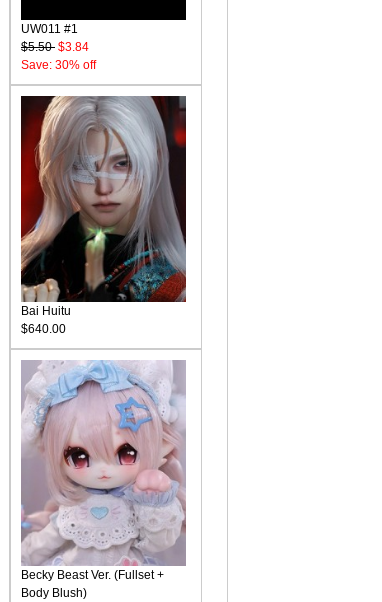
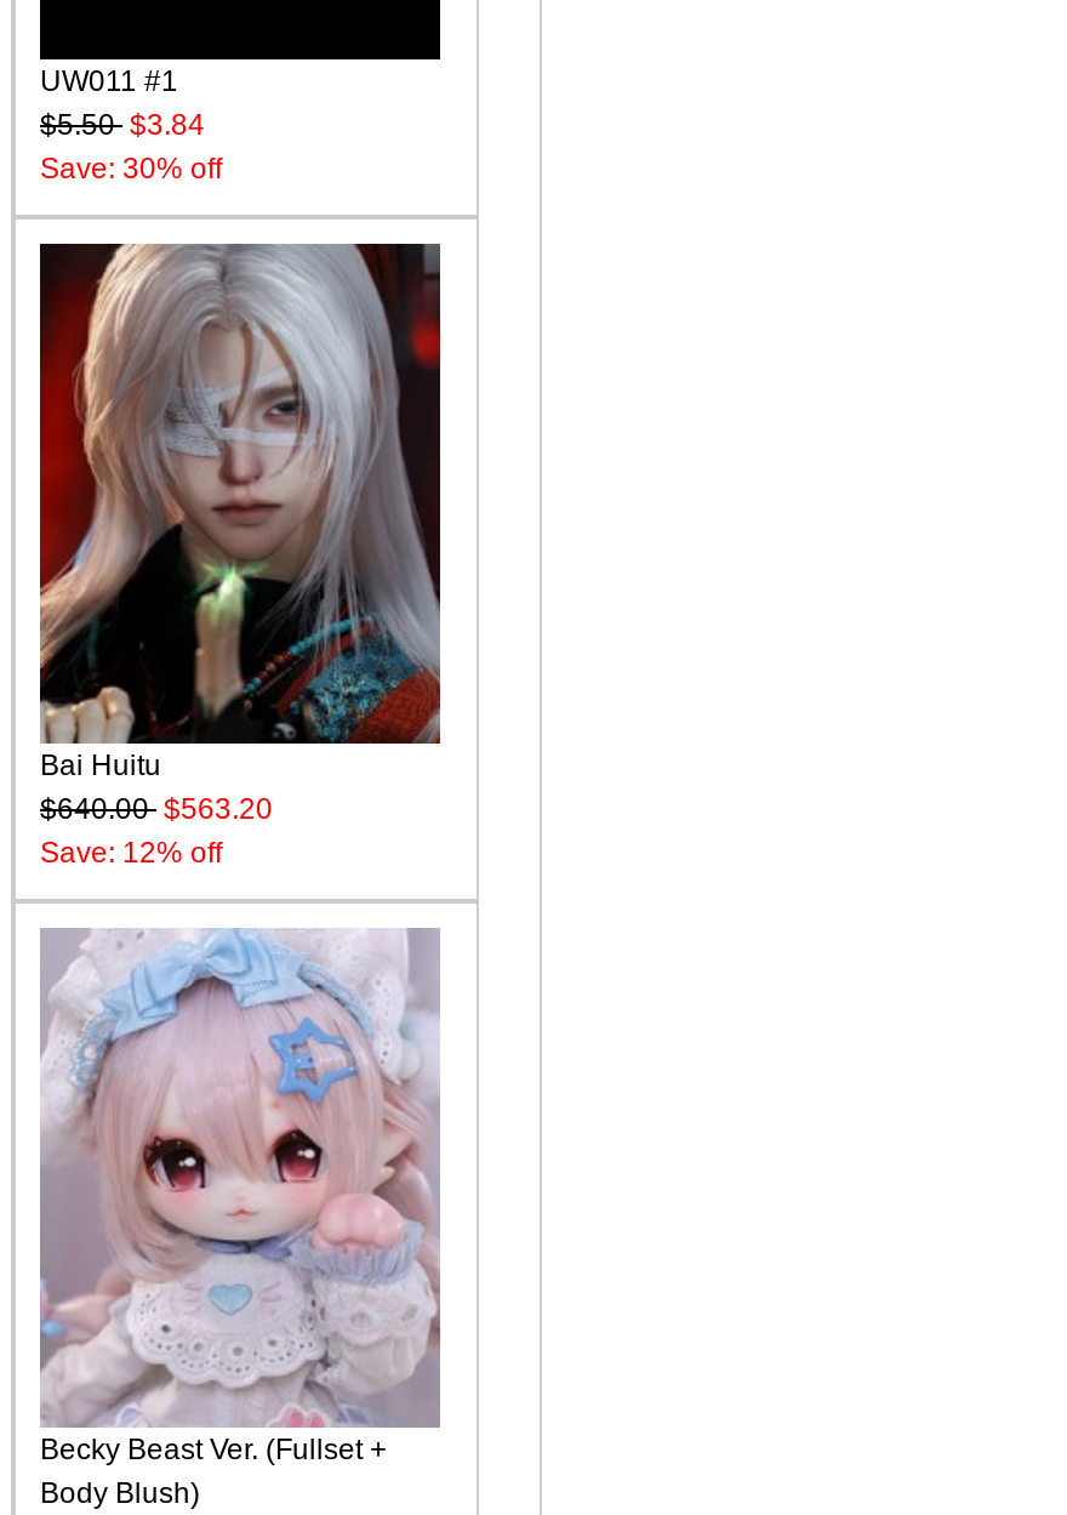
- $640.00
+ $640.00 $563.20
+ Save: 12% off
